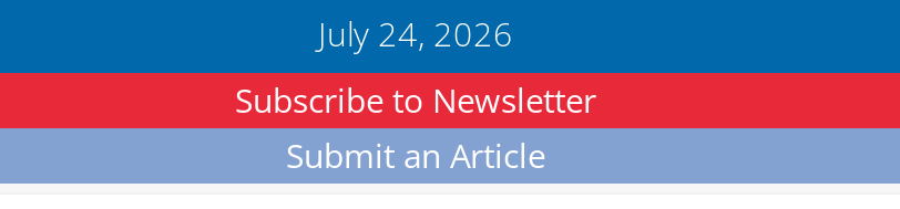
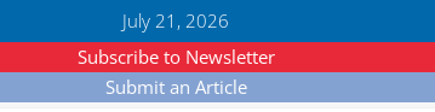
- July 24, 2026
+ July 21, 2026
